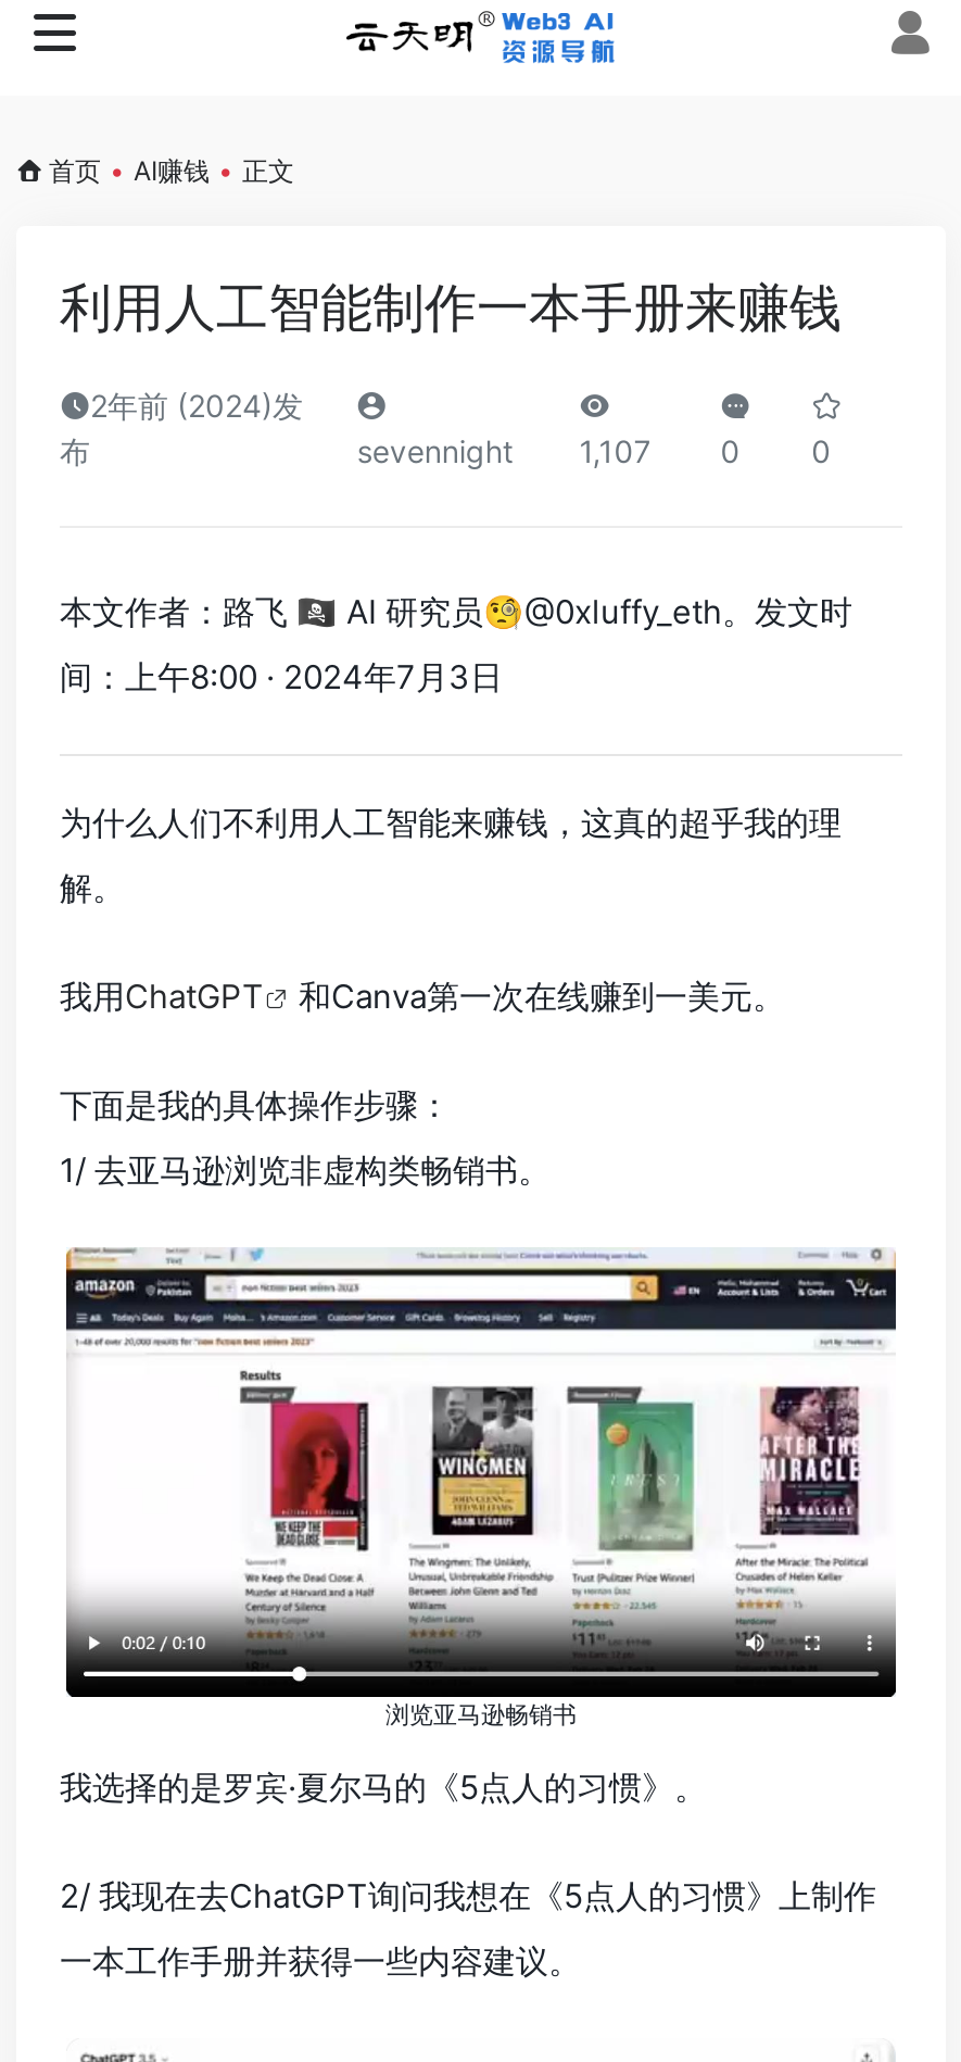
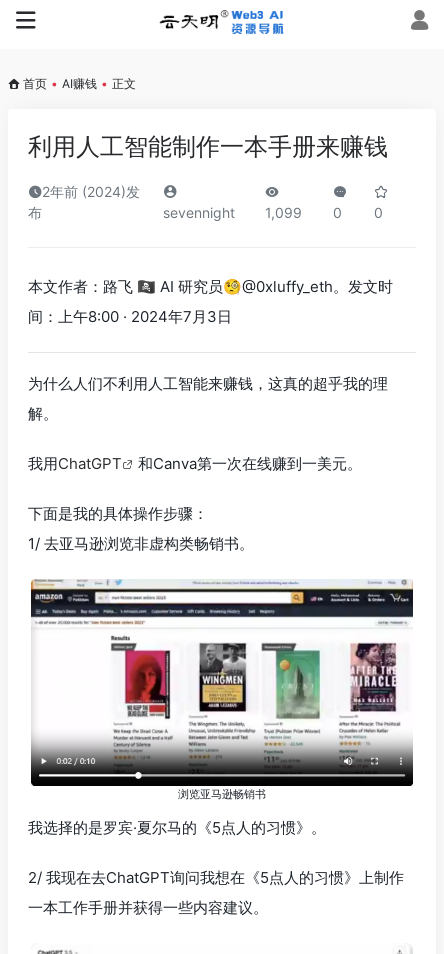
- sevennight 1,107 0 0
+ sevennight 1,099 0 0
